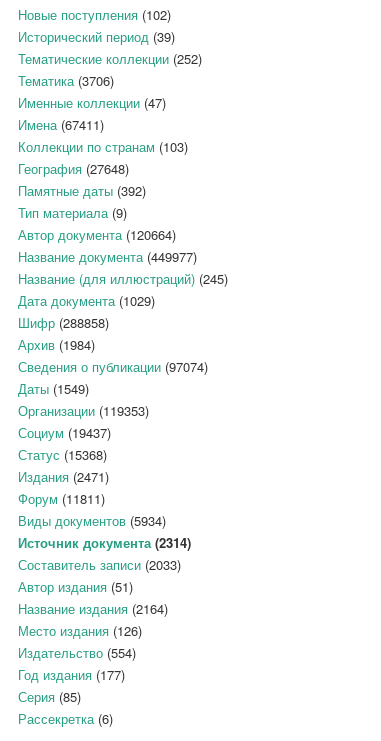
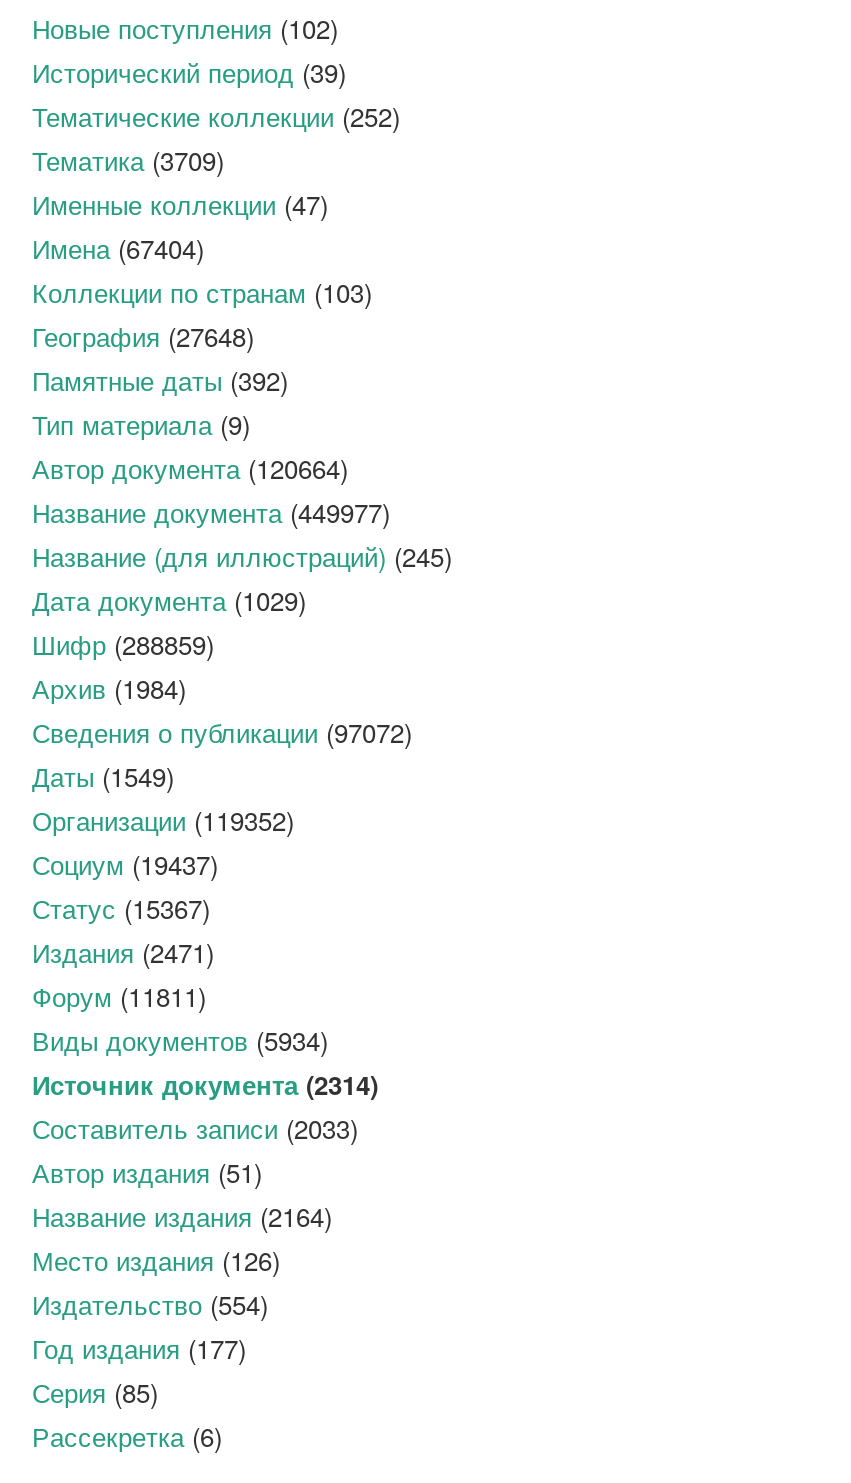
- Тематика (3706)
+ Тематика (3709)

- Имена (67411)
+ Имена (67404)

- Шифр (288858)
+ Шифр (288859)

- Сведения о публикации (97074)
+ Сведения о публикации (97072)

- Организации (119353)
+ Организации (119352)

- Статус (15368)
+ Статус (15367)
